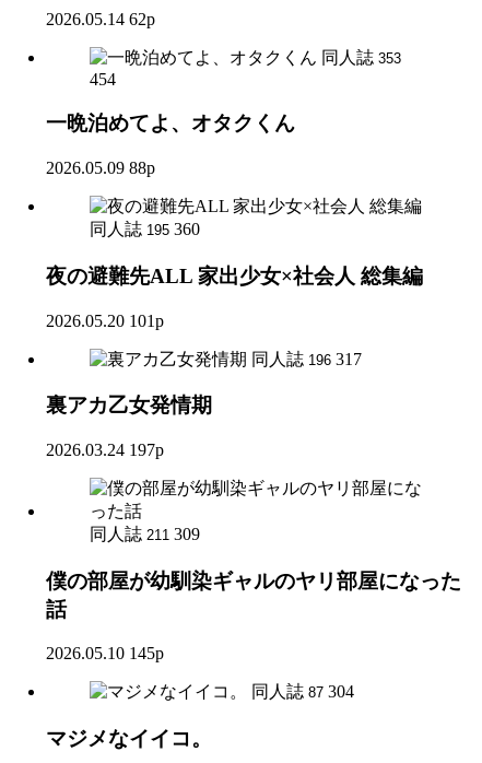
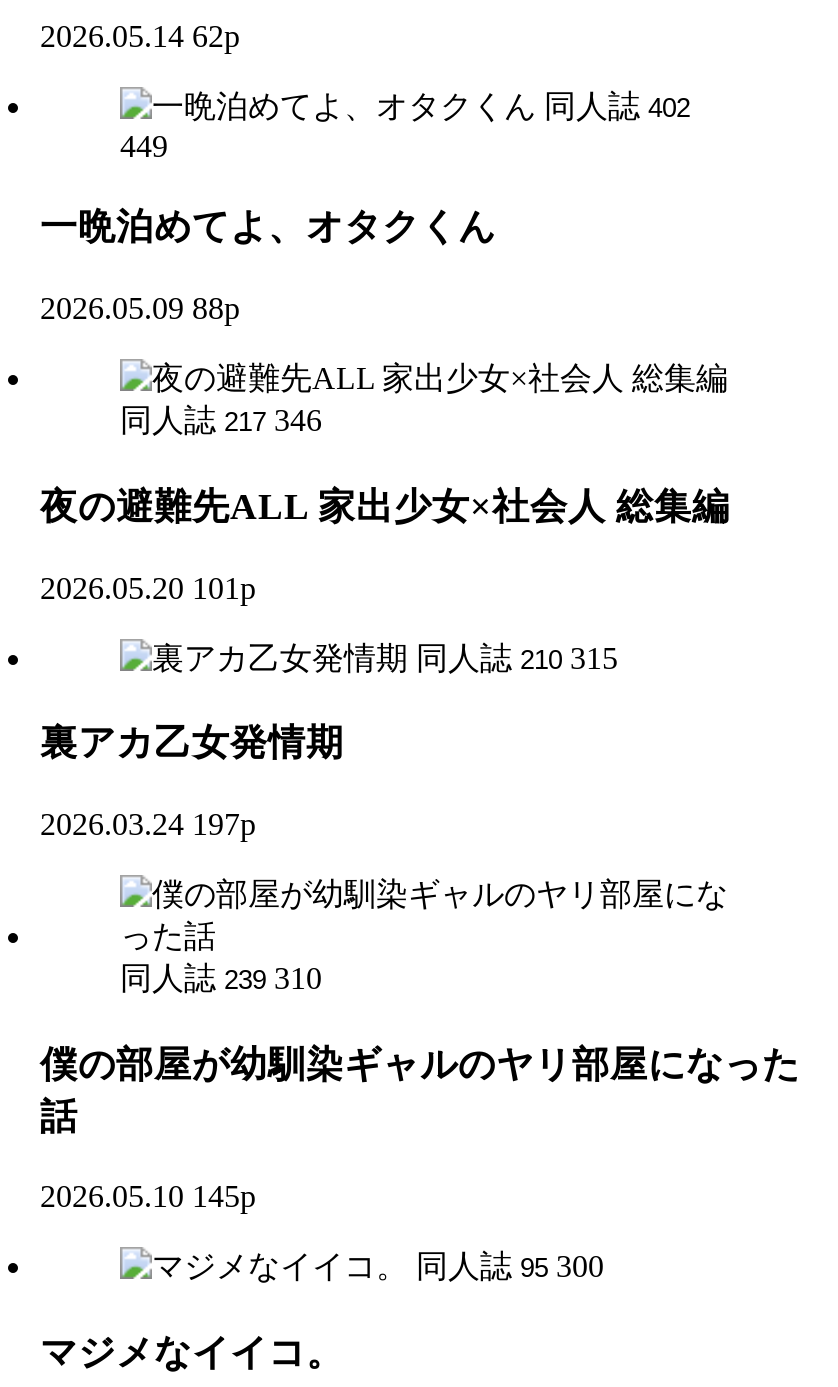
- 同人誌 353
+ 同人誌 402

- 454
+ 449

- 同人誌 195 360
+ 同人誌 217 346

- 同人誌 196 317
+ 同人誌 210 315

- 同人誌 211 309
+ 同人誌 239 310

- 同人誌 87 304
+ 同人誌 95 300
